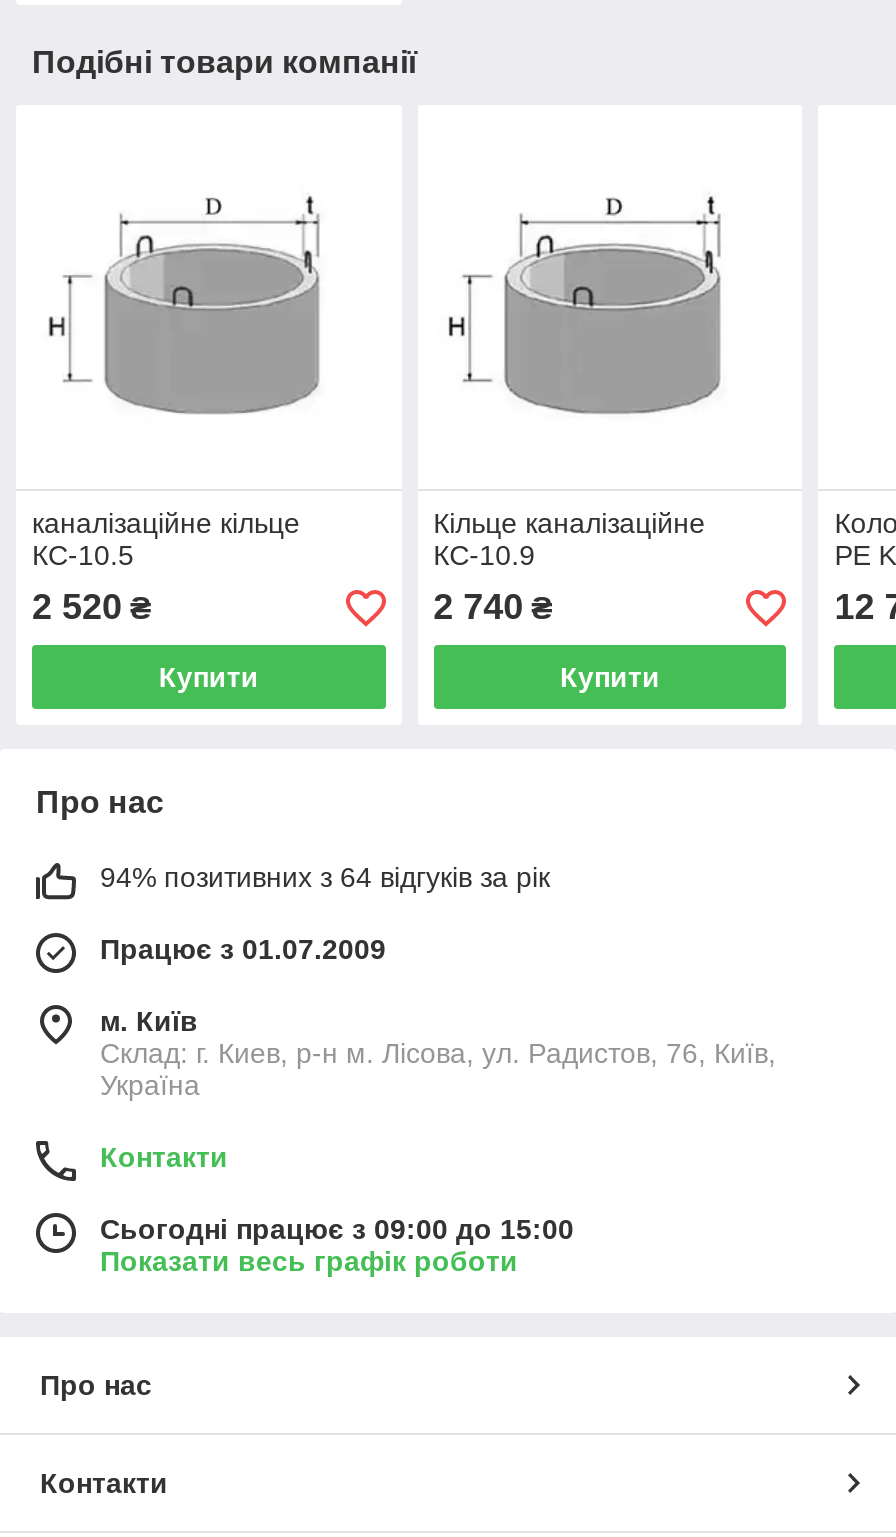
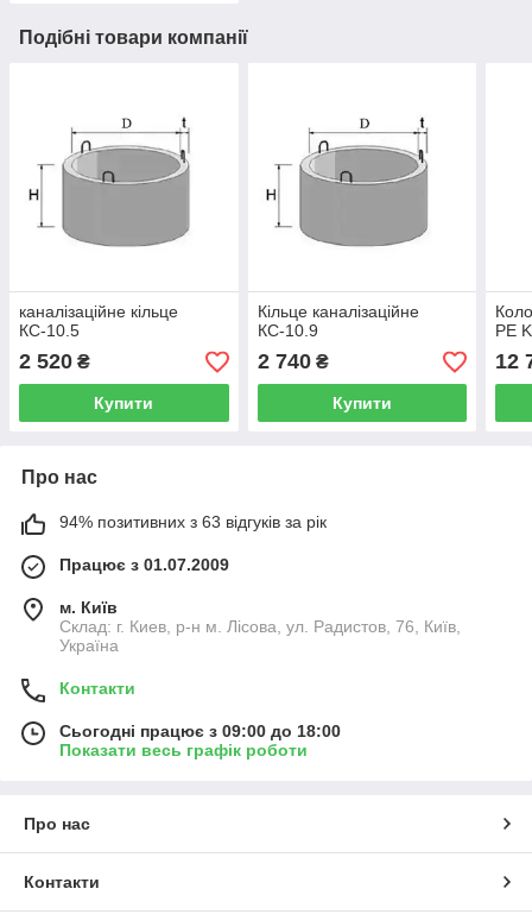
- 94% позитивних з 64 відгуків за рік
+ 94% позитивних з 63 відгуків за рік

- Сьогодні працює з 09:00 до 15:00
+ Сьогодні працює з 09:00 до 18:00
